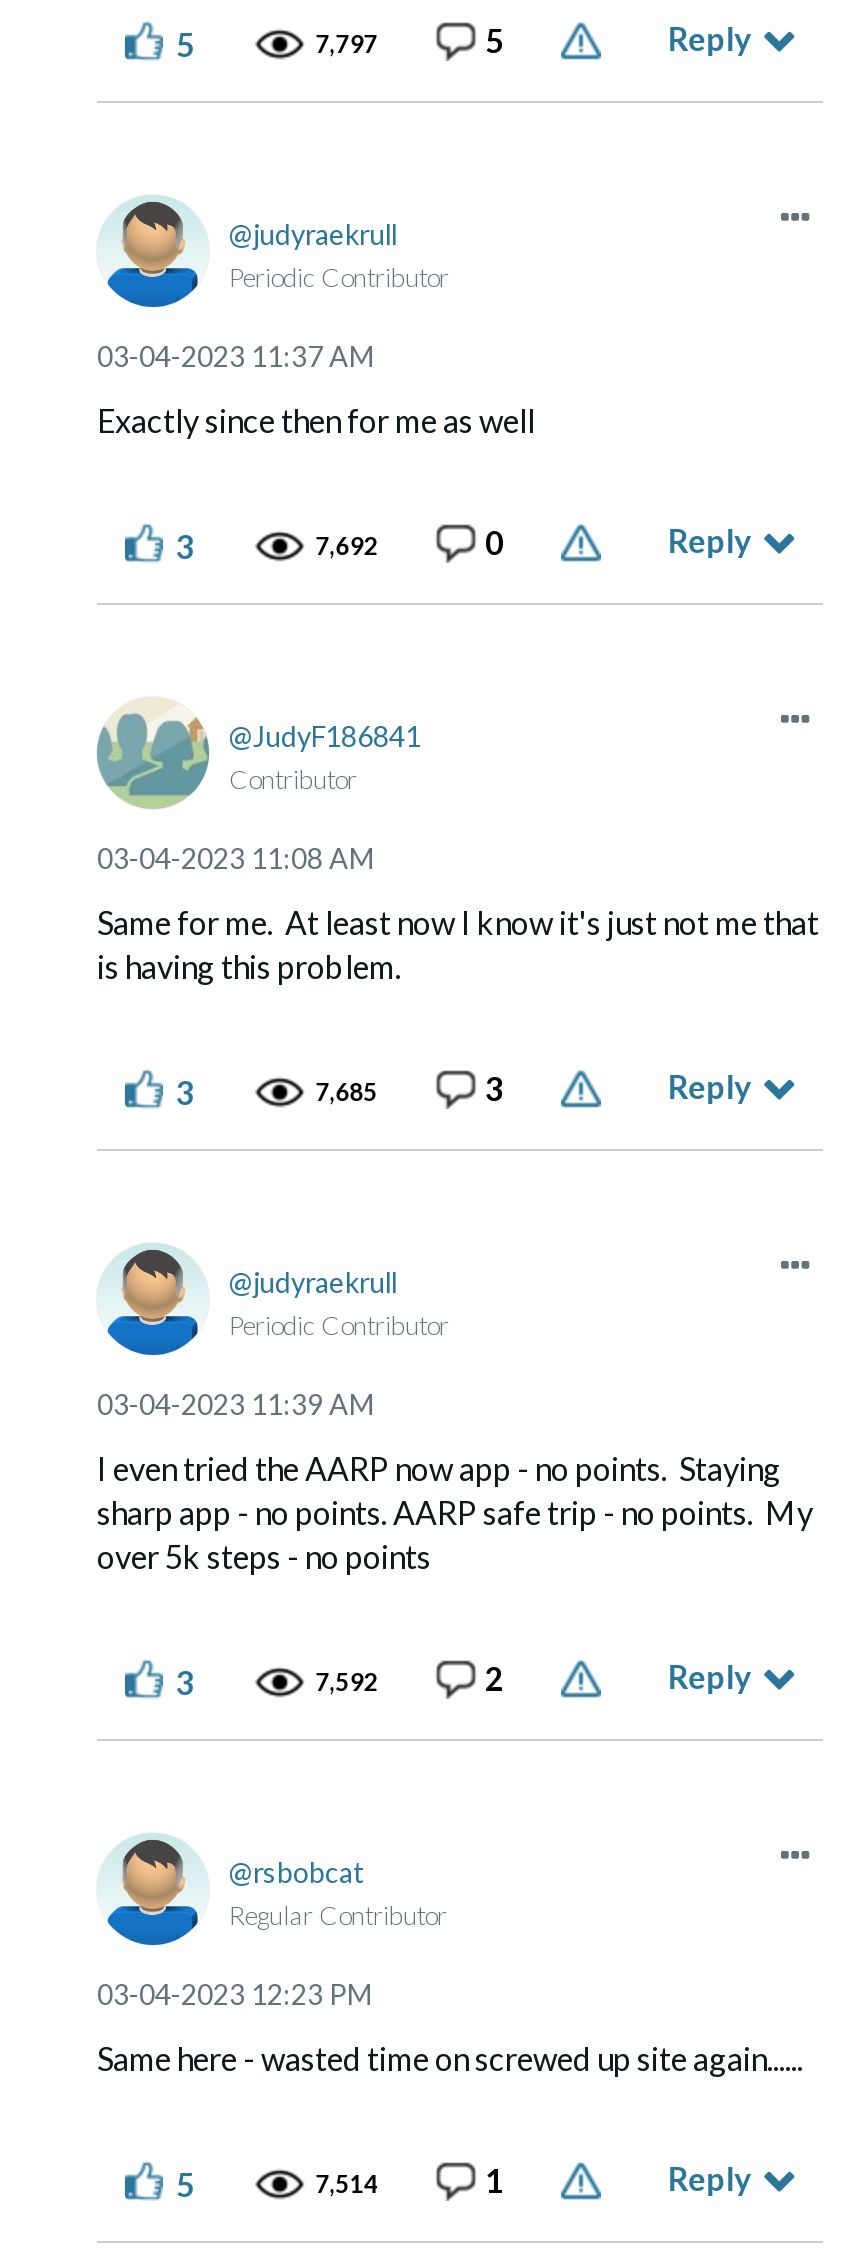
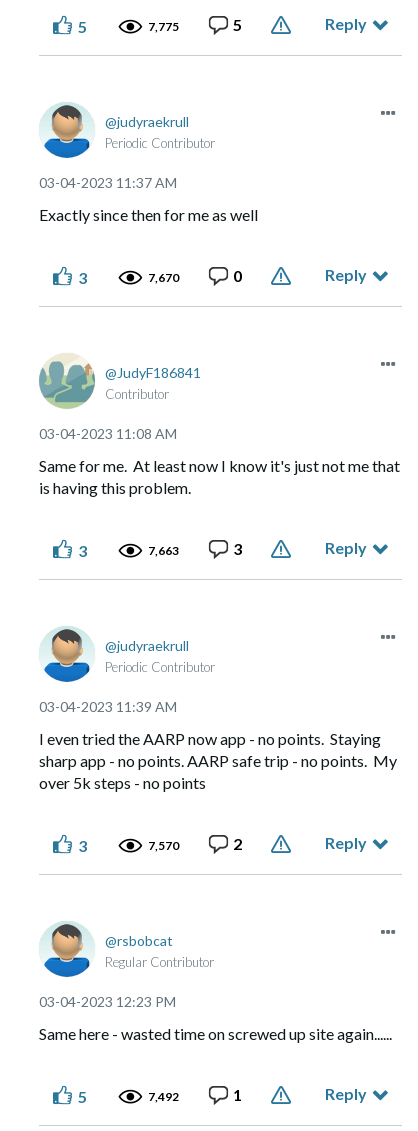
- 7,797
+ 7,775

- 7,692
+ 7,670

- 7,685
+ 7,663

- 7,592
+ 7,570

- 7,514
+ 7,492
